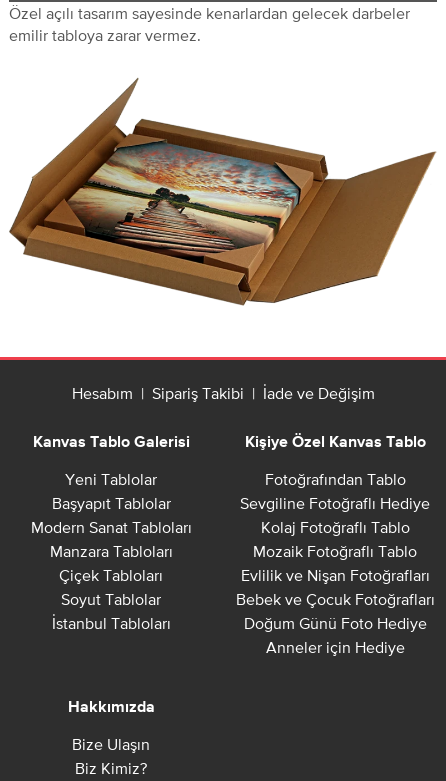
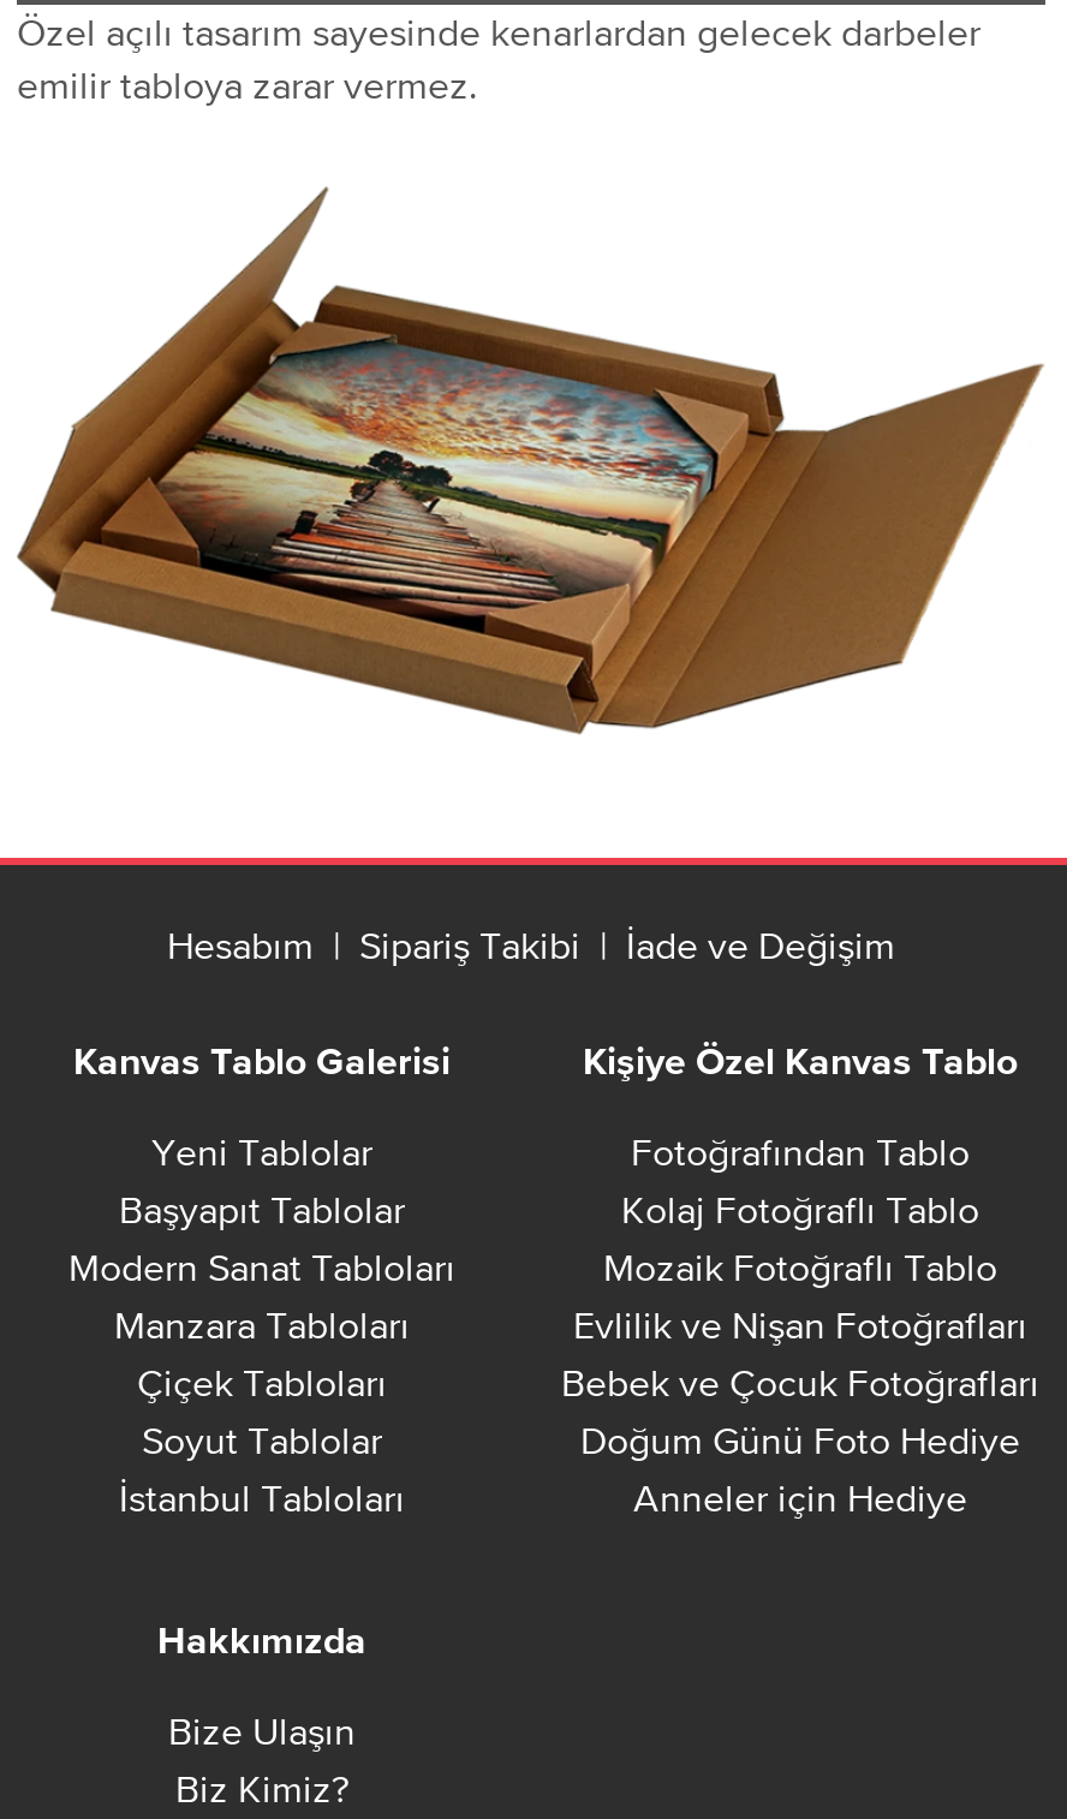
- Sevgiline Fotoğraflı Hediye
